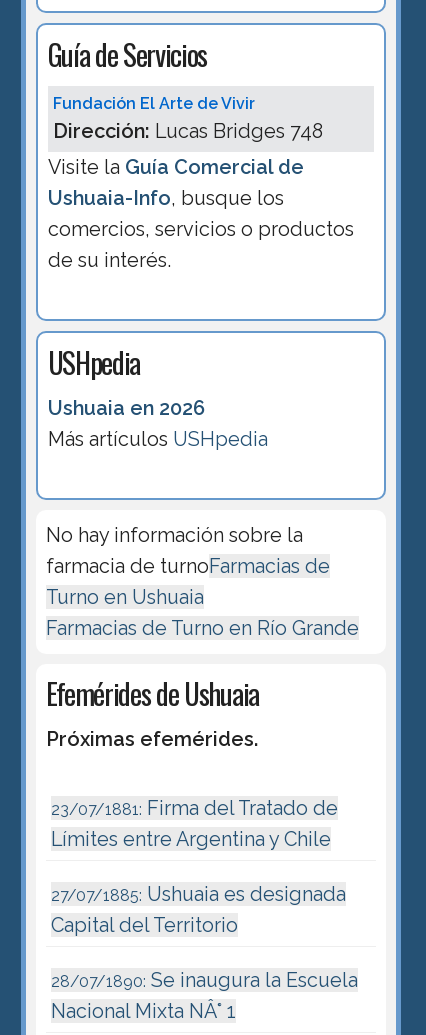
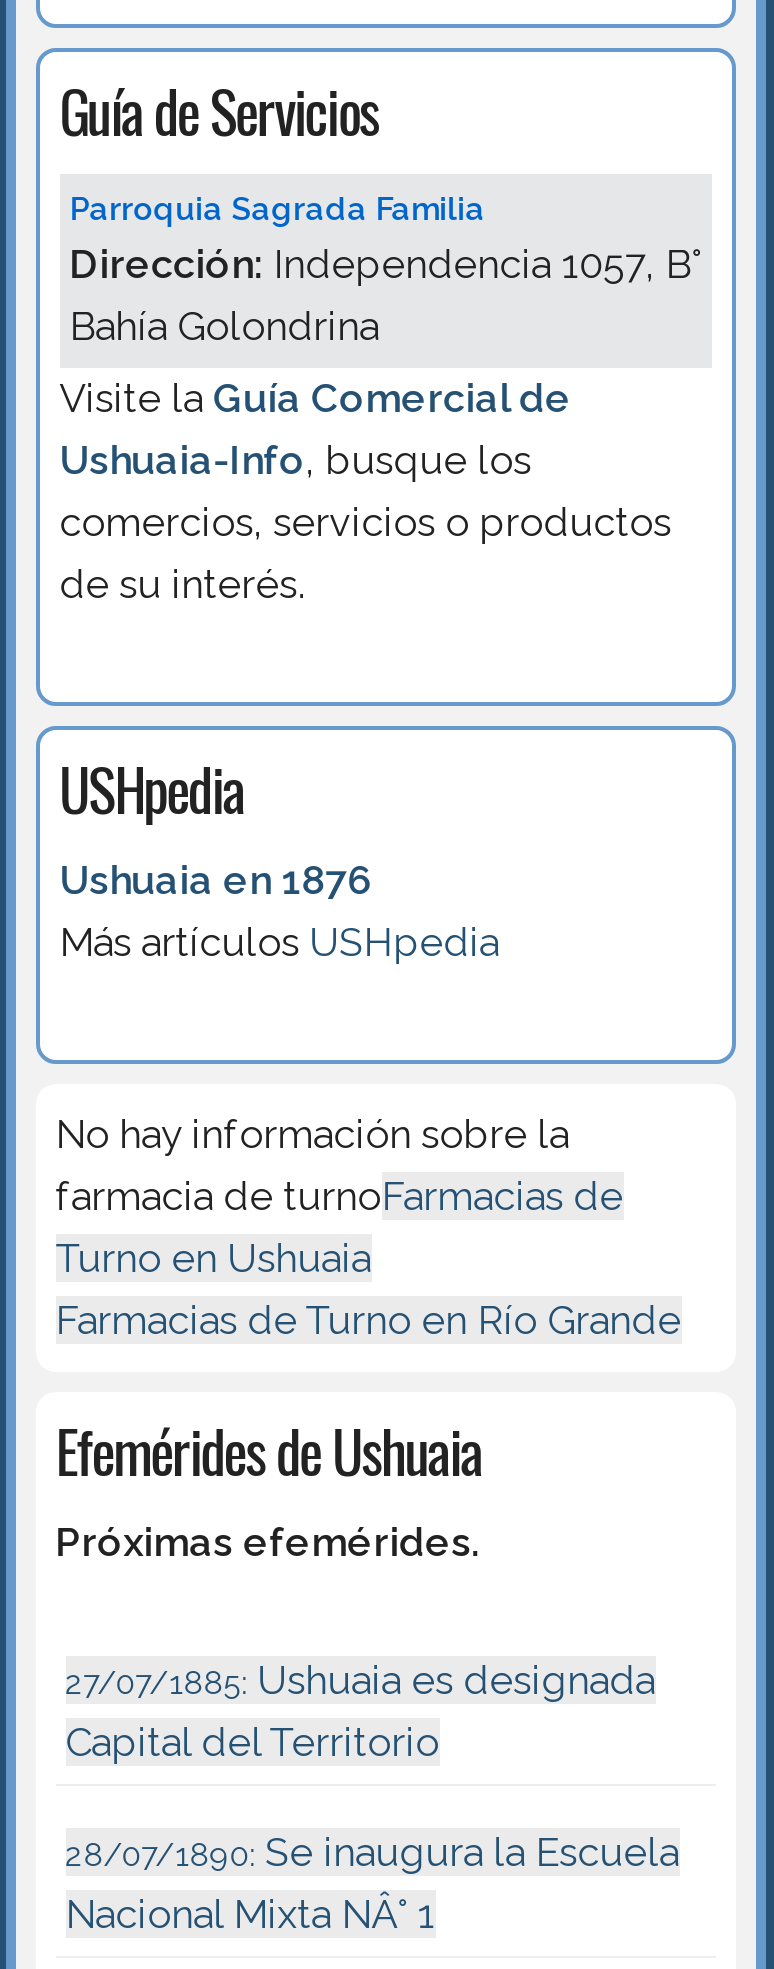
- Fundación El Arte de Vivir
- Dirección: Lucas Bridges 748
+ Parroquia Sagrada Familia
+ Dirección: Independencia 1057, B°
+ Bahía Golondrina

moved down: Visite la Guía Comercial de | Ushuaia-Info, busque los | comercios, servicios o productos | de su interés. | USHpedia

- Ushuaia en 2026
+ Ushuaia en 1876

moved down: Más artículos USHpedia | No hay información sobre la | farmacia de turnoFarmacias de | Turno en Ushuaia | Farmacias de Turno en Río Grande | Efemérides de Ushuaia | Próximas efemérides.

- 23/07/1881: Firma del Tratado de
- Límites entre Argentina y Chile
